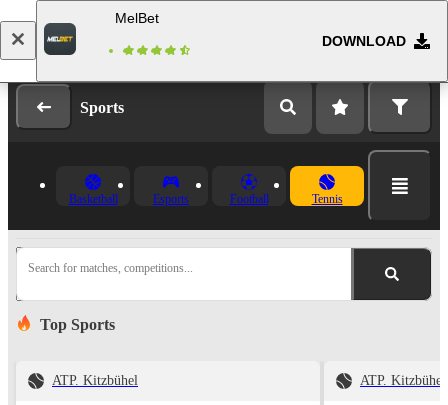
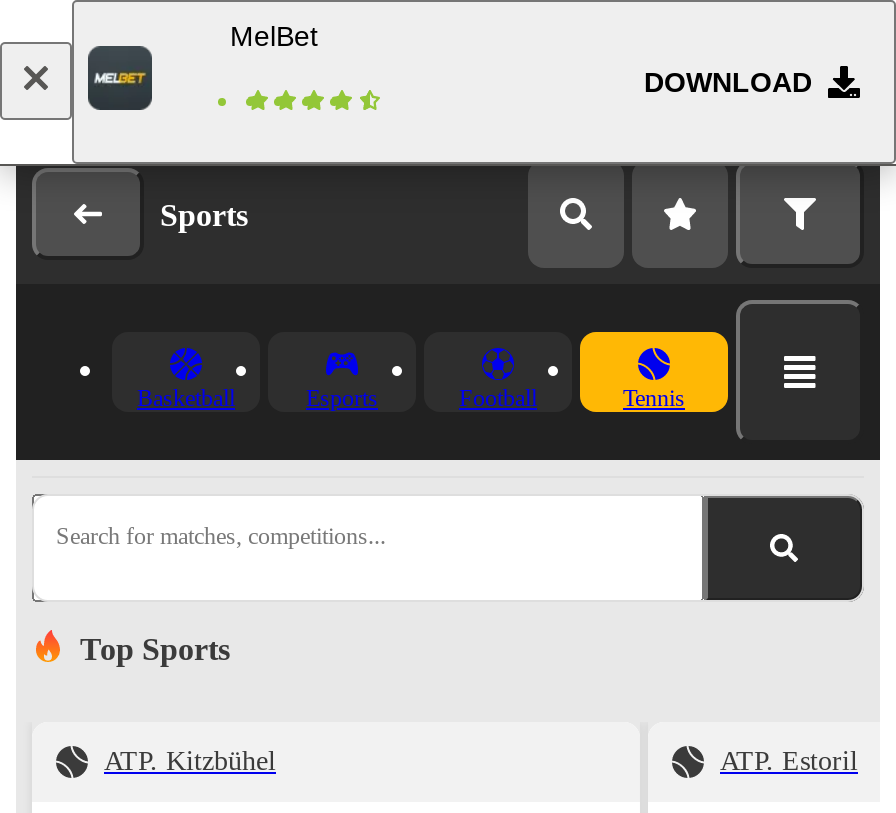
- ATP. Kitzbühel
+ ATP. Estoril
